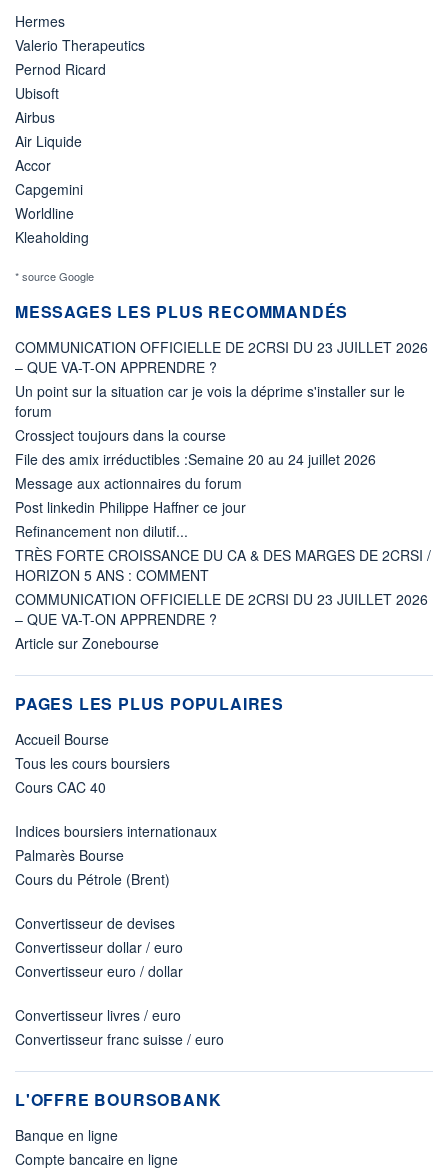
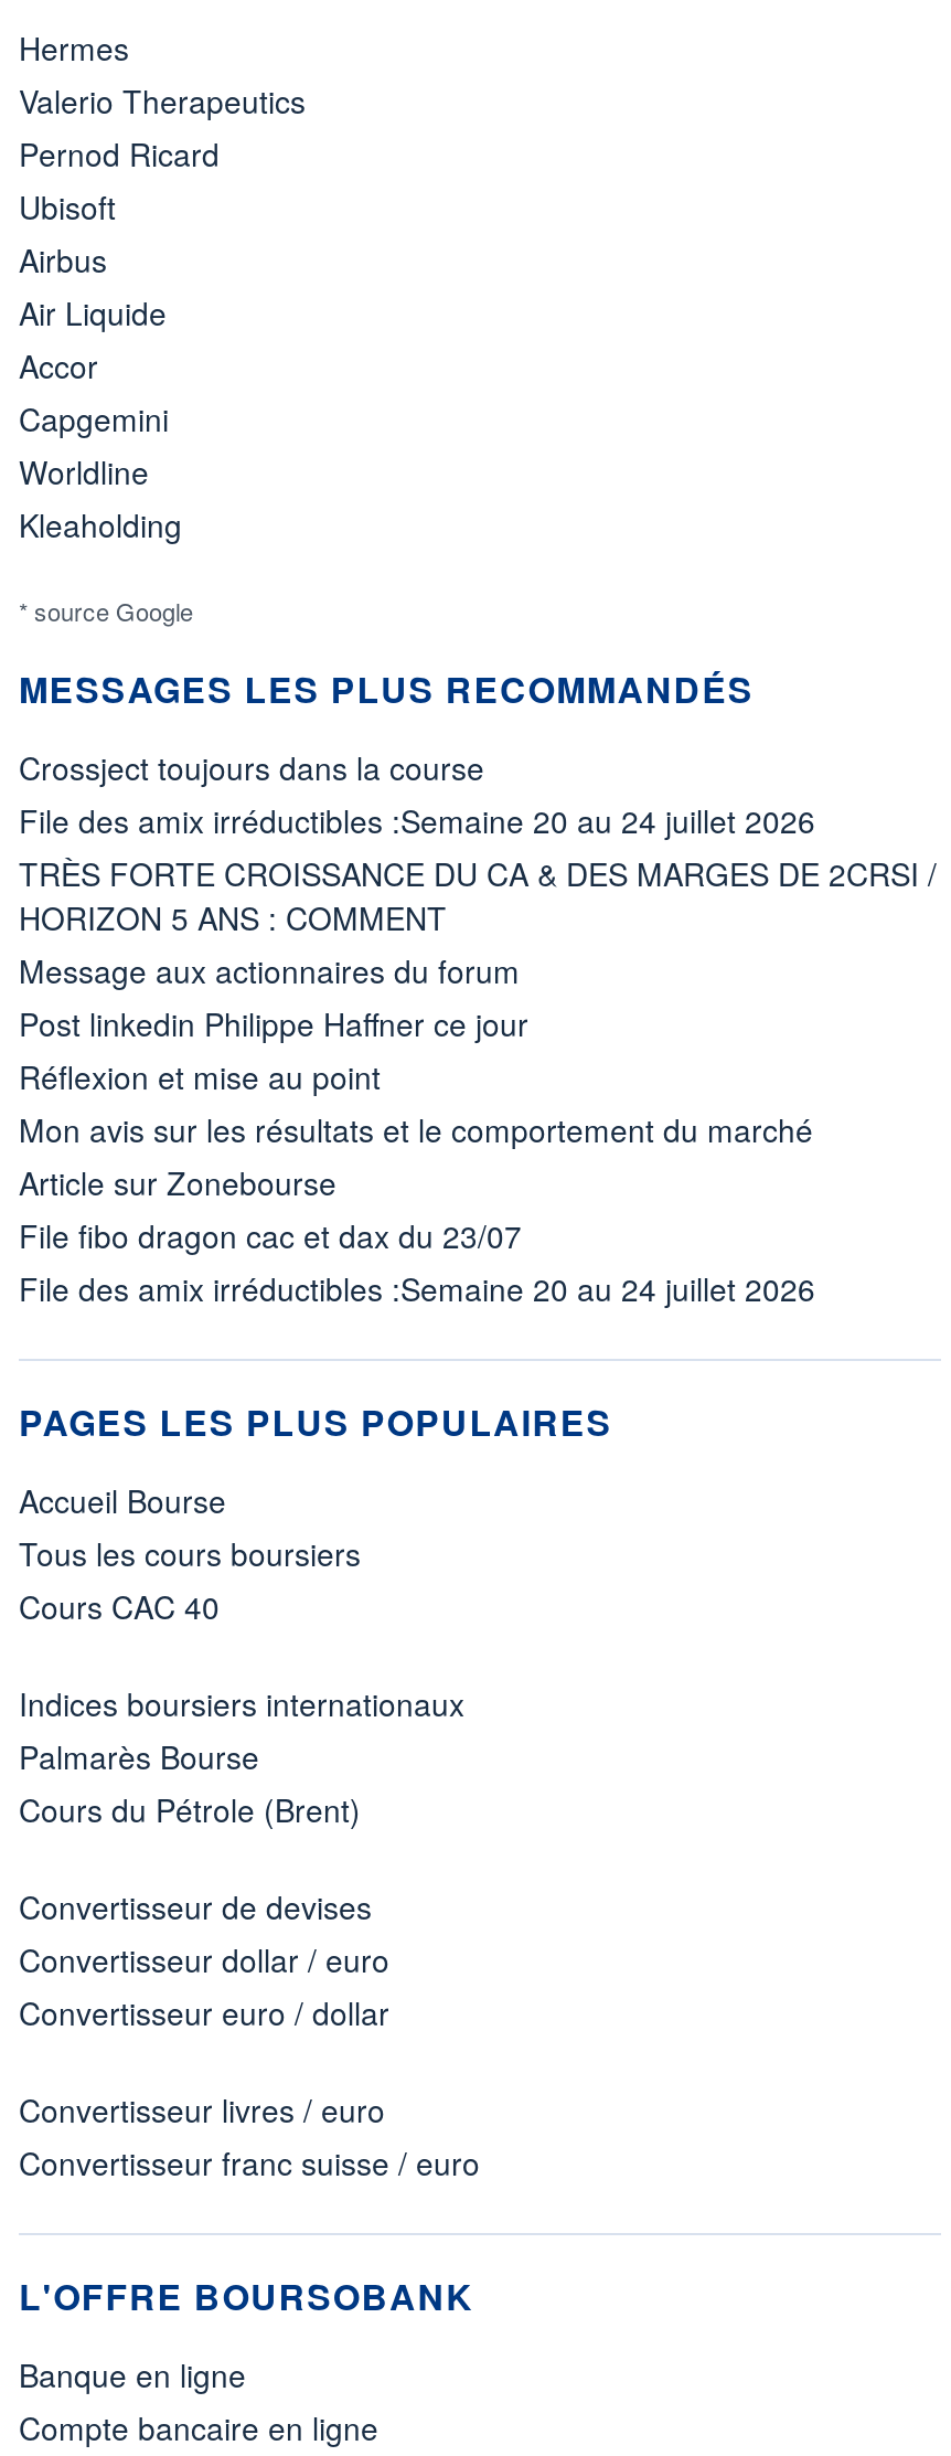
- COMMUNICATION OFFICIELLE DE 2CRSI DU 23 JUILLET 2026
- – QUE VA-T-ON APPRENDRE ?
- Un point sur la situation car je vois la déprime s'installer sur le
- forum

moved up: Crossject toujours dans la course | File des amix irréductibles :Semaine 20 au 24 juillet 2026

- Refinancement non dilutif...
- COMMUNICATION OFFICIELLE DE 2CRSI DU 23 JUILLET 2026
- – QUE VA-T-ON APPRENDRE ?
+ Réflexion et mise au point
+ Mon avis sur les résultats et le comportement du marché

moved up: TRÈS FORTE CROISSANCE DU CA & DES MARGES DE 2CRSI / | HORIZON 5 ANS : COMMENT

moved up: Article sur Zonebourse

+ File fibo dragon cac et dax du 23/07
+ File des amix irréductibles :Semaine 20 au 24 juillet 2026
